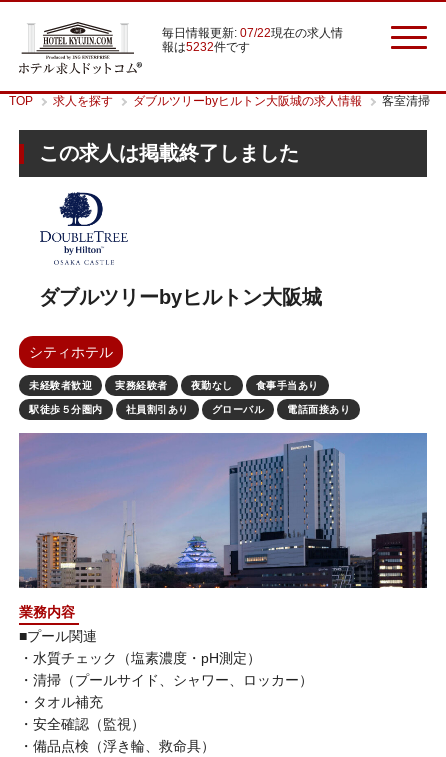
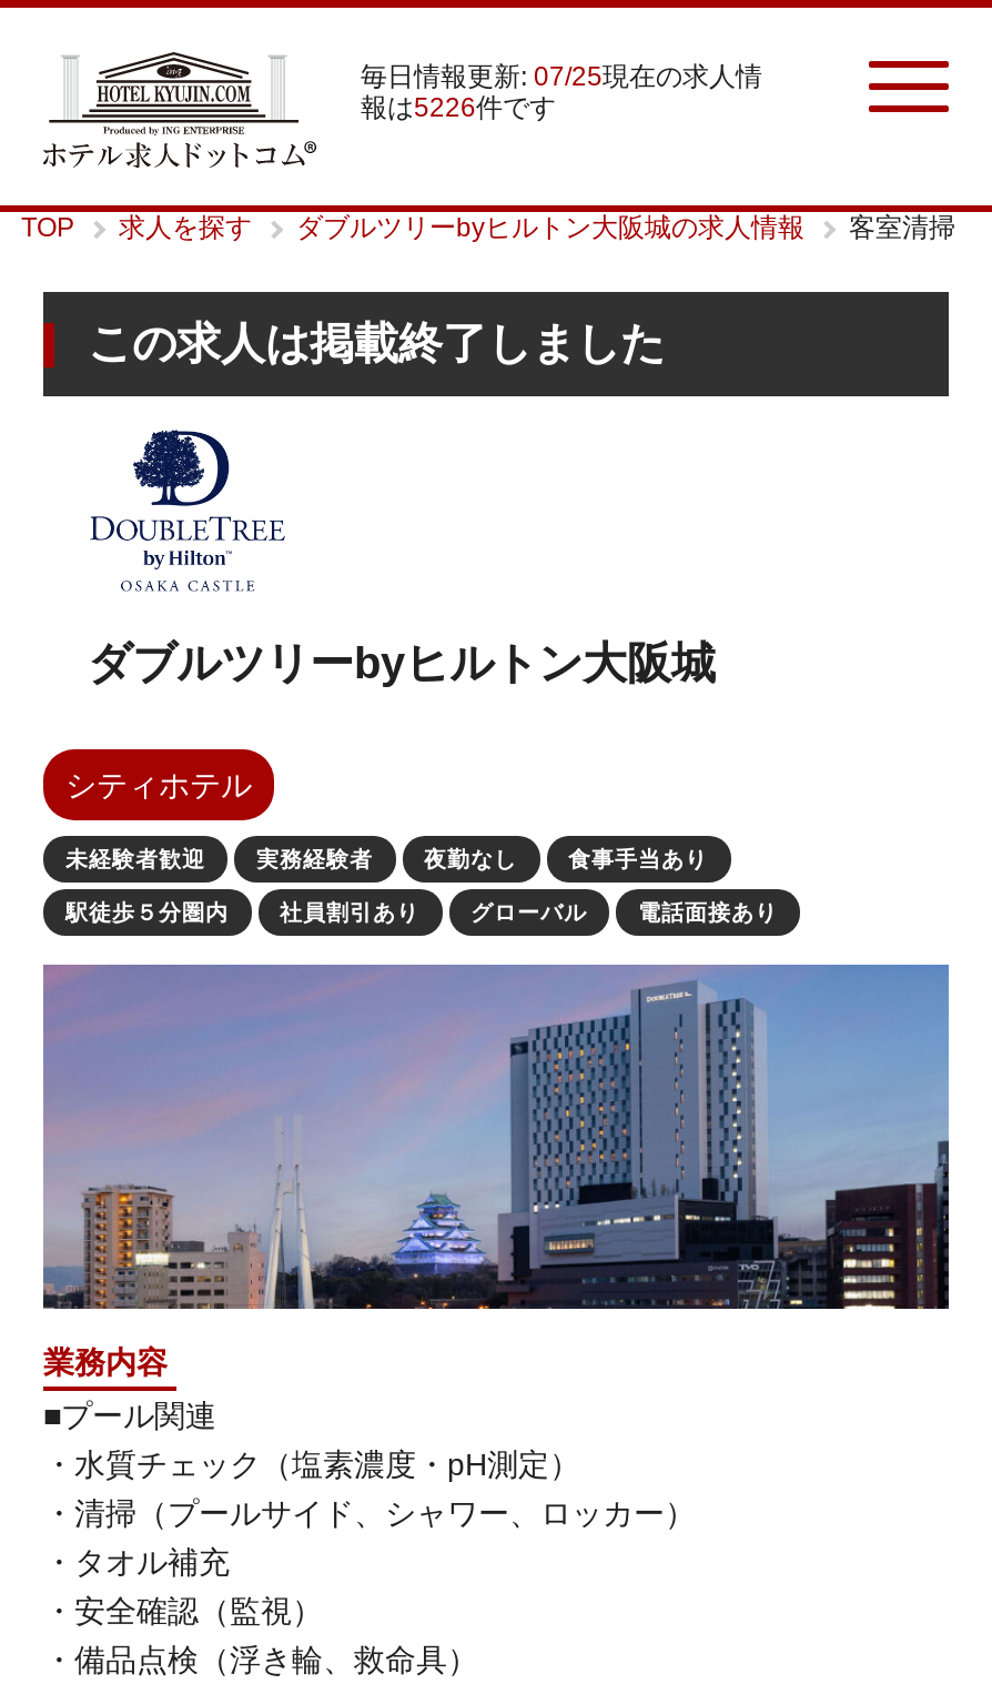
- 毎日情報更新: 07/22現在の求人情
+ 毎日情報更新: 07/25現在の求人情

- 報は5232件です
+ 報は5226件です
